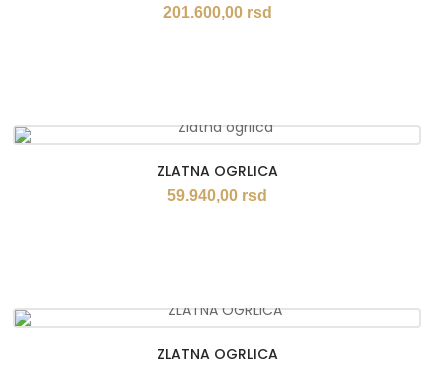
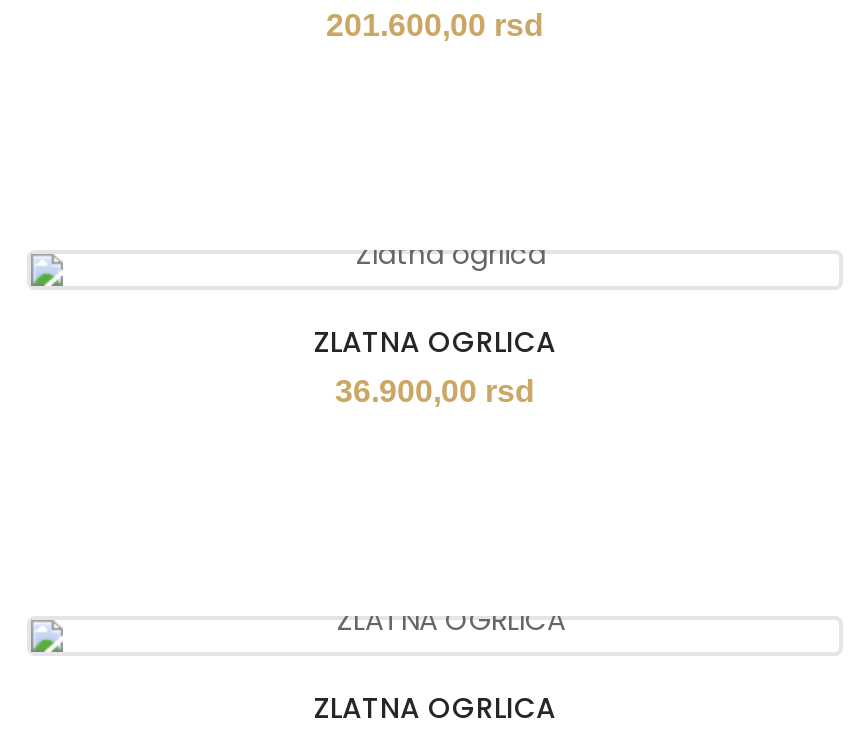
- 59.940,00 rsd
+ 36.900,00 rsd
